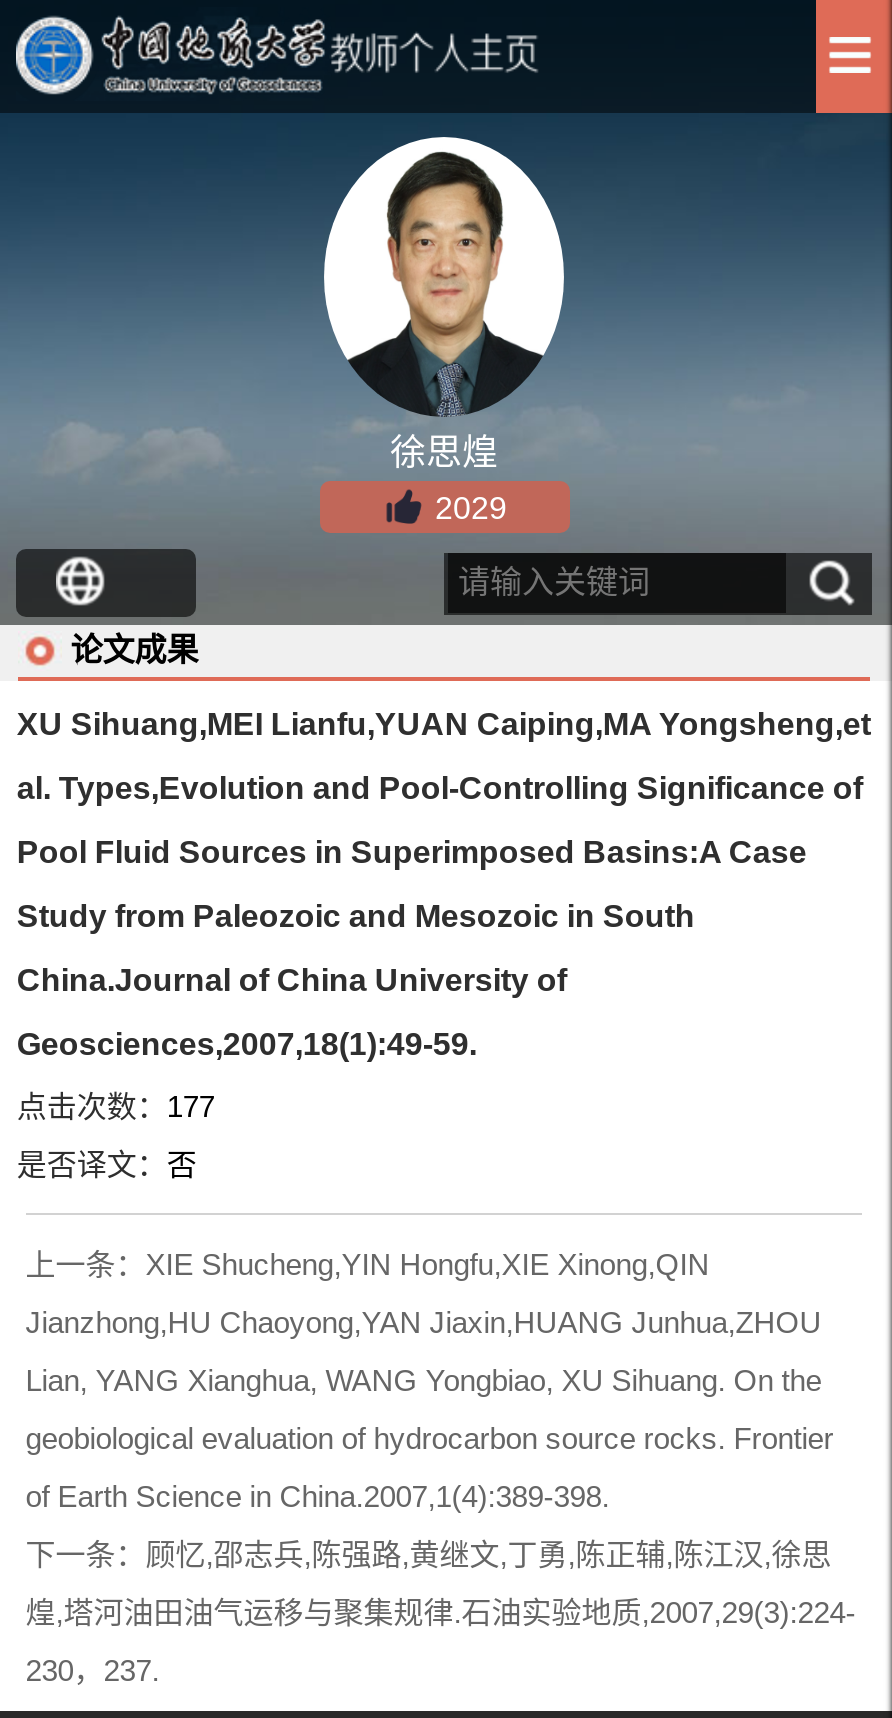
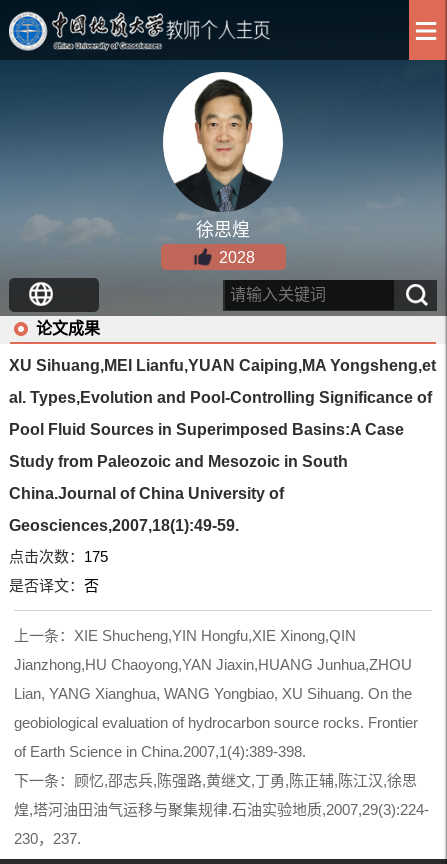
- 2029
+ 2028

- 点击次数：177
+ 点击次数：175
